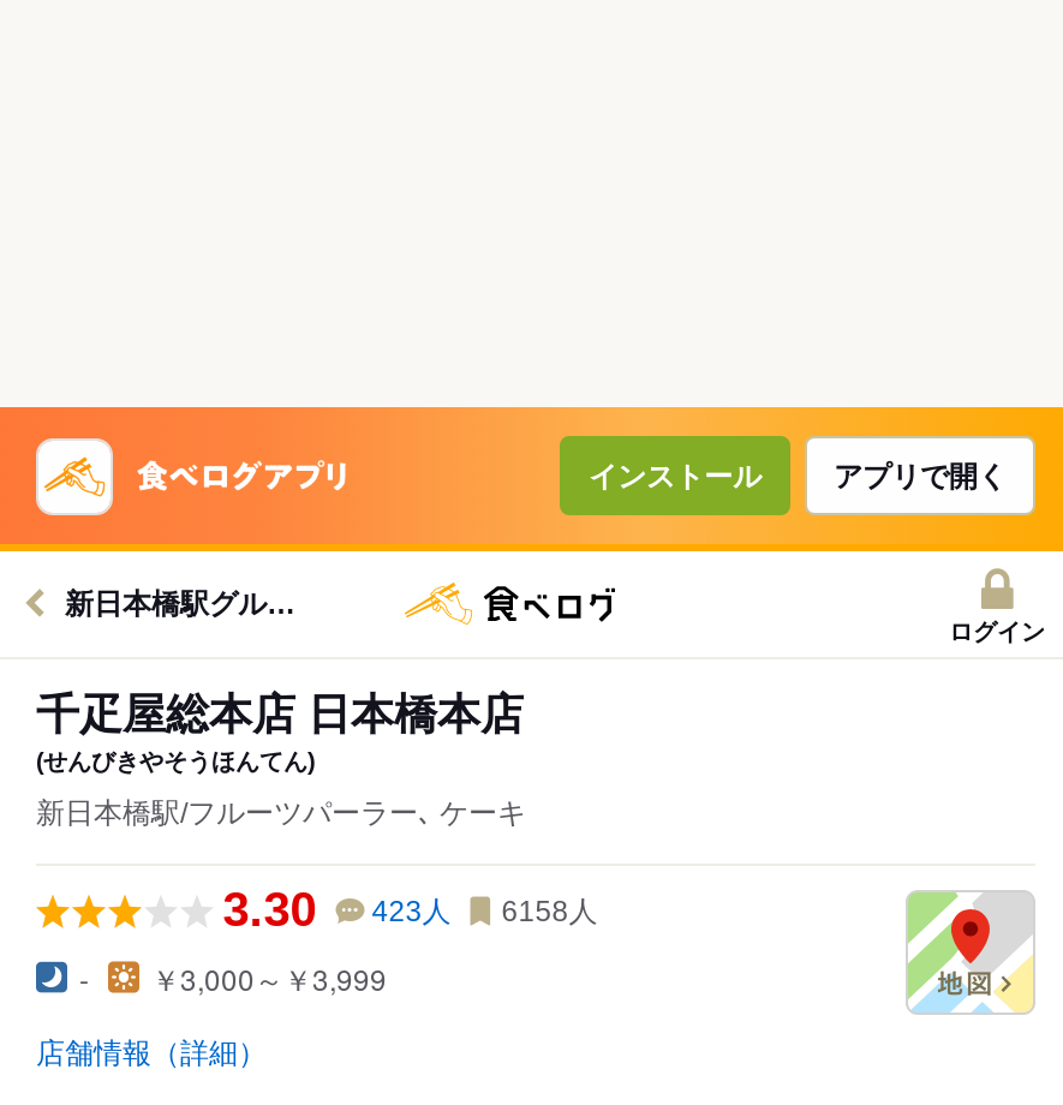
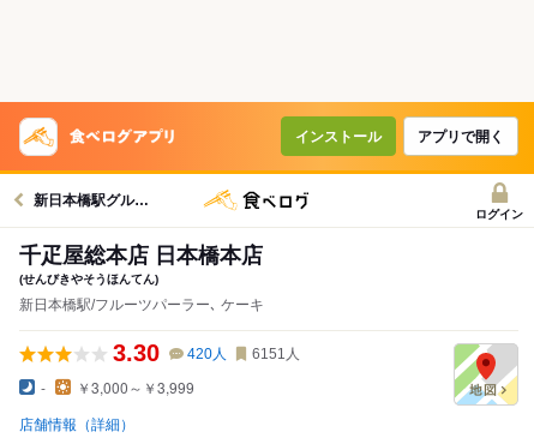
- 423人
+ 420人

- 6158人
+ 6151人
